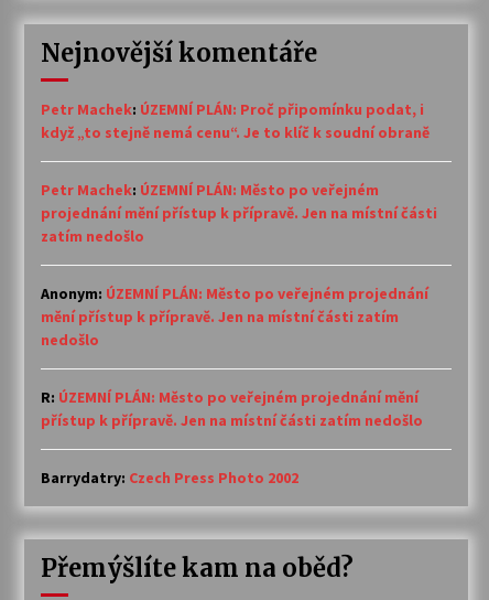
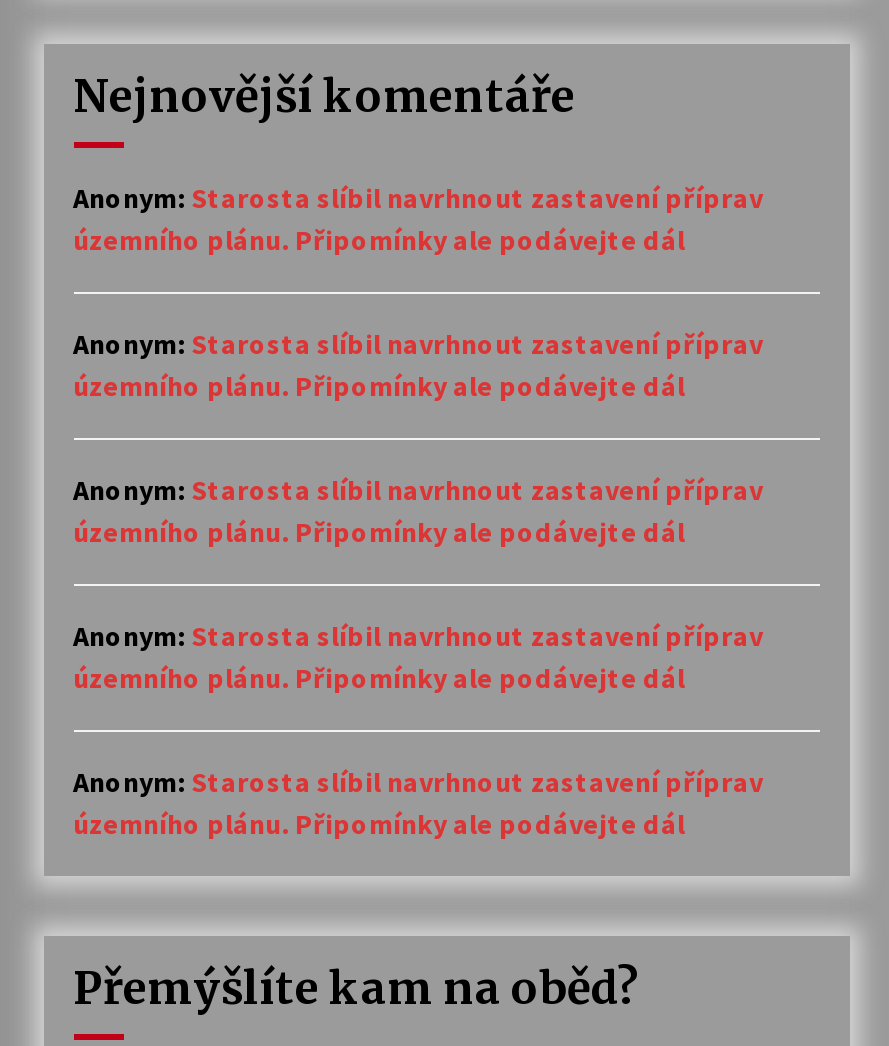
- Petr Machek: ÚZEMNÍ PLÁN: Proč připomínku podat, i
- když „to stejně nemá cenu“. Je to klíč k soudní obraně
+ Anonym: Starosta slíbil navrhnout zastavení příprav
+ územního plánu. Připomínky ale podávejte dál

- Petr Machek: ÚZEMNÍ PLÁN: Město po veřejném
- projednání mění přístup k přípravě. Jen na místní části
- zatím nedošlo
+ Anonym: Starosta slíbil navrhnout zastavení příprav
+ územního plánu. Připomínky ale podávejte dál

- Anonym: ÚZEMNÍ PLÁN: Město po veřejném projednání
- mění přístup k přípravě. Jen na místní části zatím
- nedošlo
+ Anonym: Starosta slíbil navrhnout zastavení příprav
+ územního plánu. Připomínky ale podávejte dál

- R: ÚZEMNÍ PLÁN: Město po veřejném projednání mění
- přístup k přípravě. Jen na místní části zatím nedošlo
+ Anonym: Starosta slíbil navrhnout zastavení příprav
+ územního plánu. Připomínky ale podávejte dál

- Barrydatry: Czech Press Photo 2002
+ Anonym: Starosta slíbil navrhnout zastavení příprav
+ územního plánu. Připomínky ale podávejte dál
